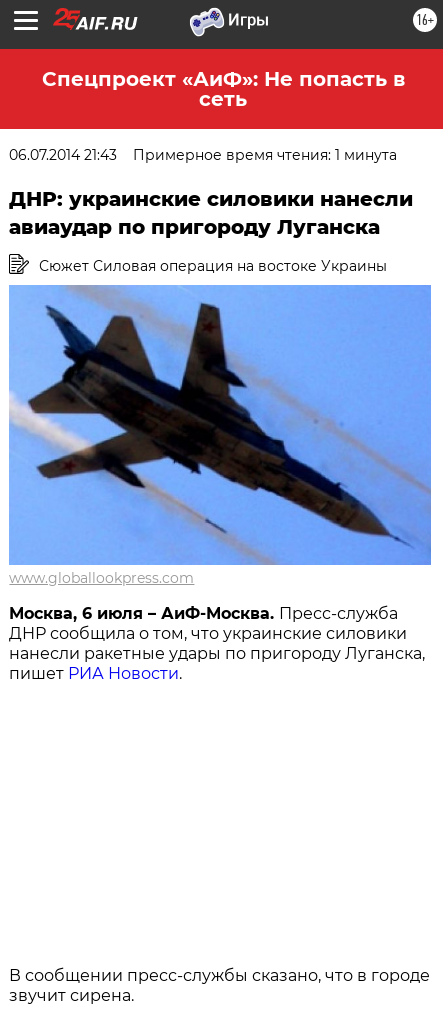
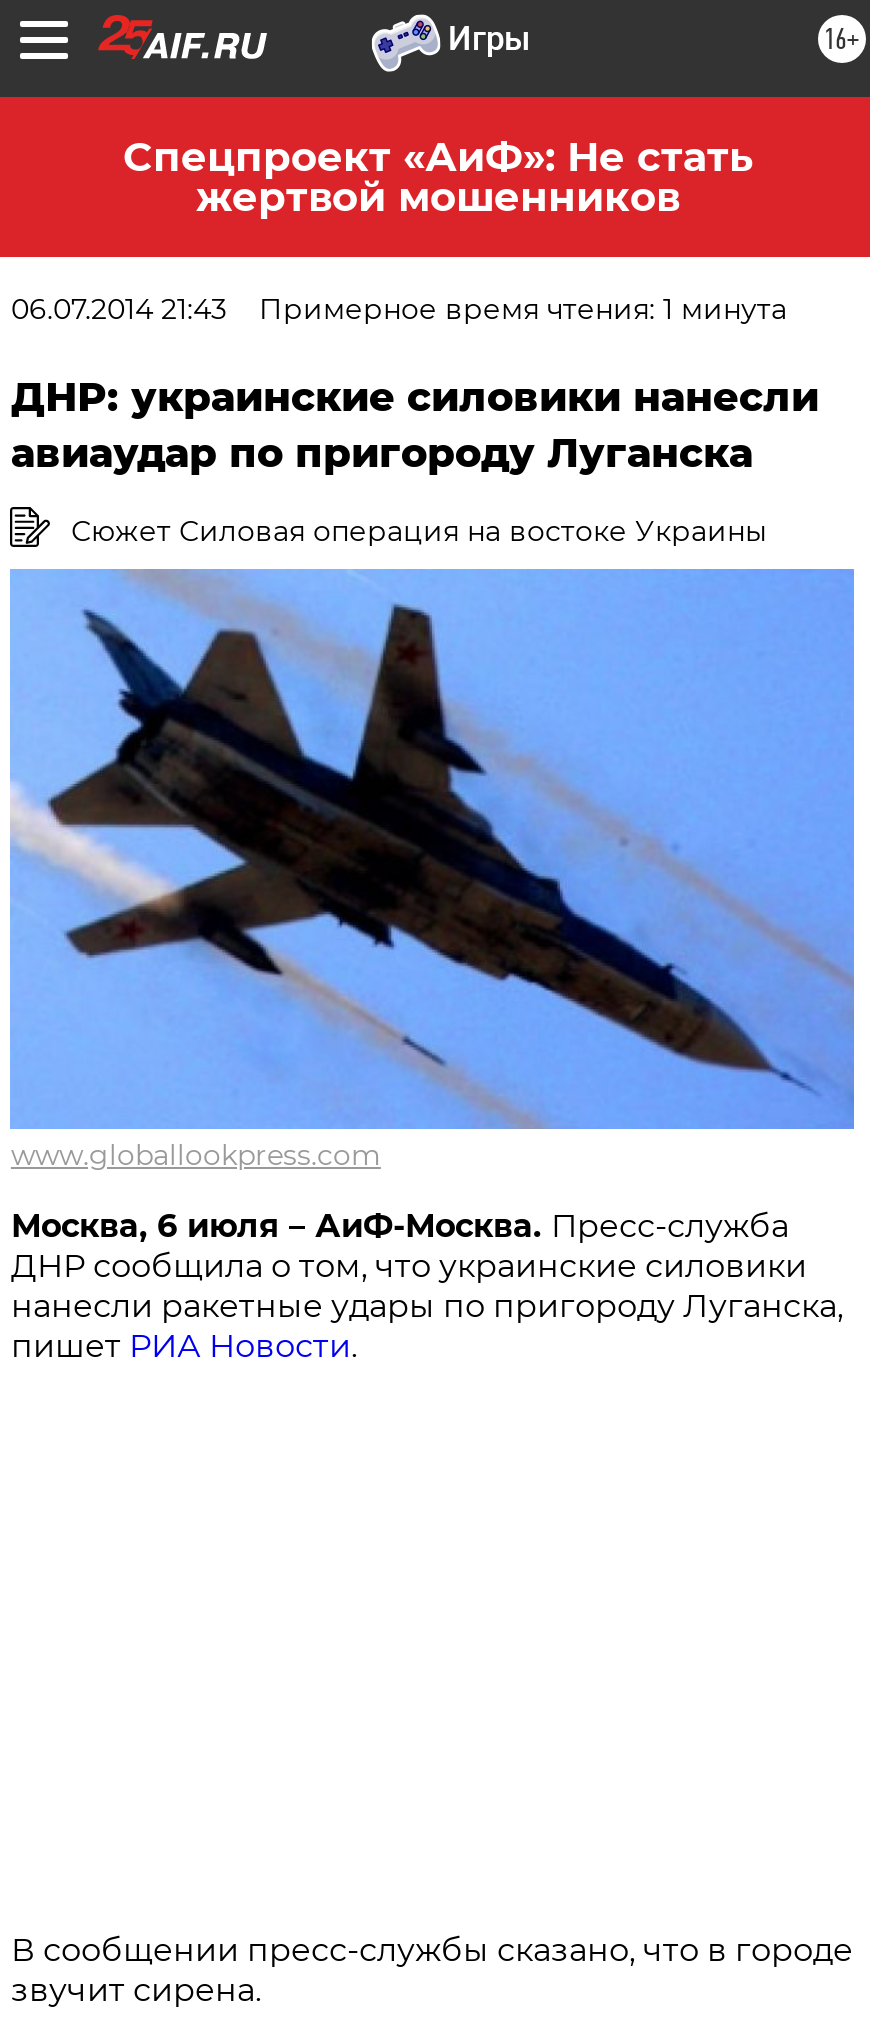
- Спецпроект «АиФ»: Не попасть в
- сеть
+ Спецпроект «АиФ»: Не стать
+ жертвой мошенников
